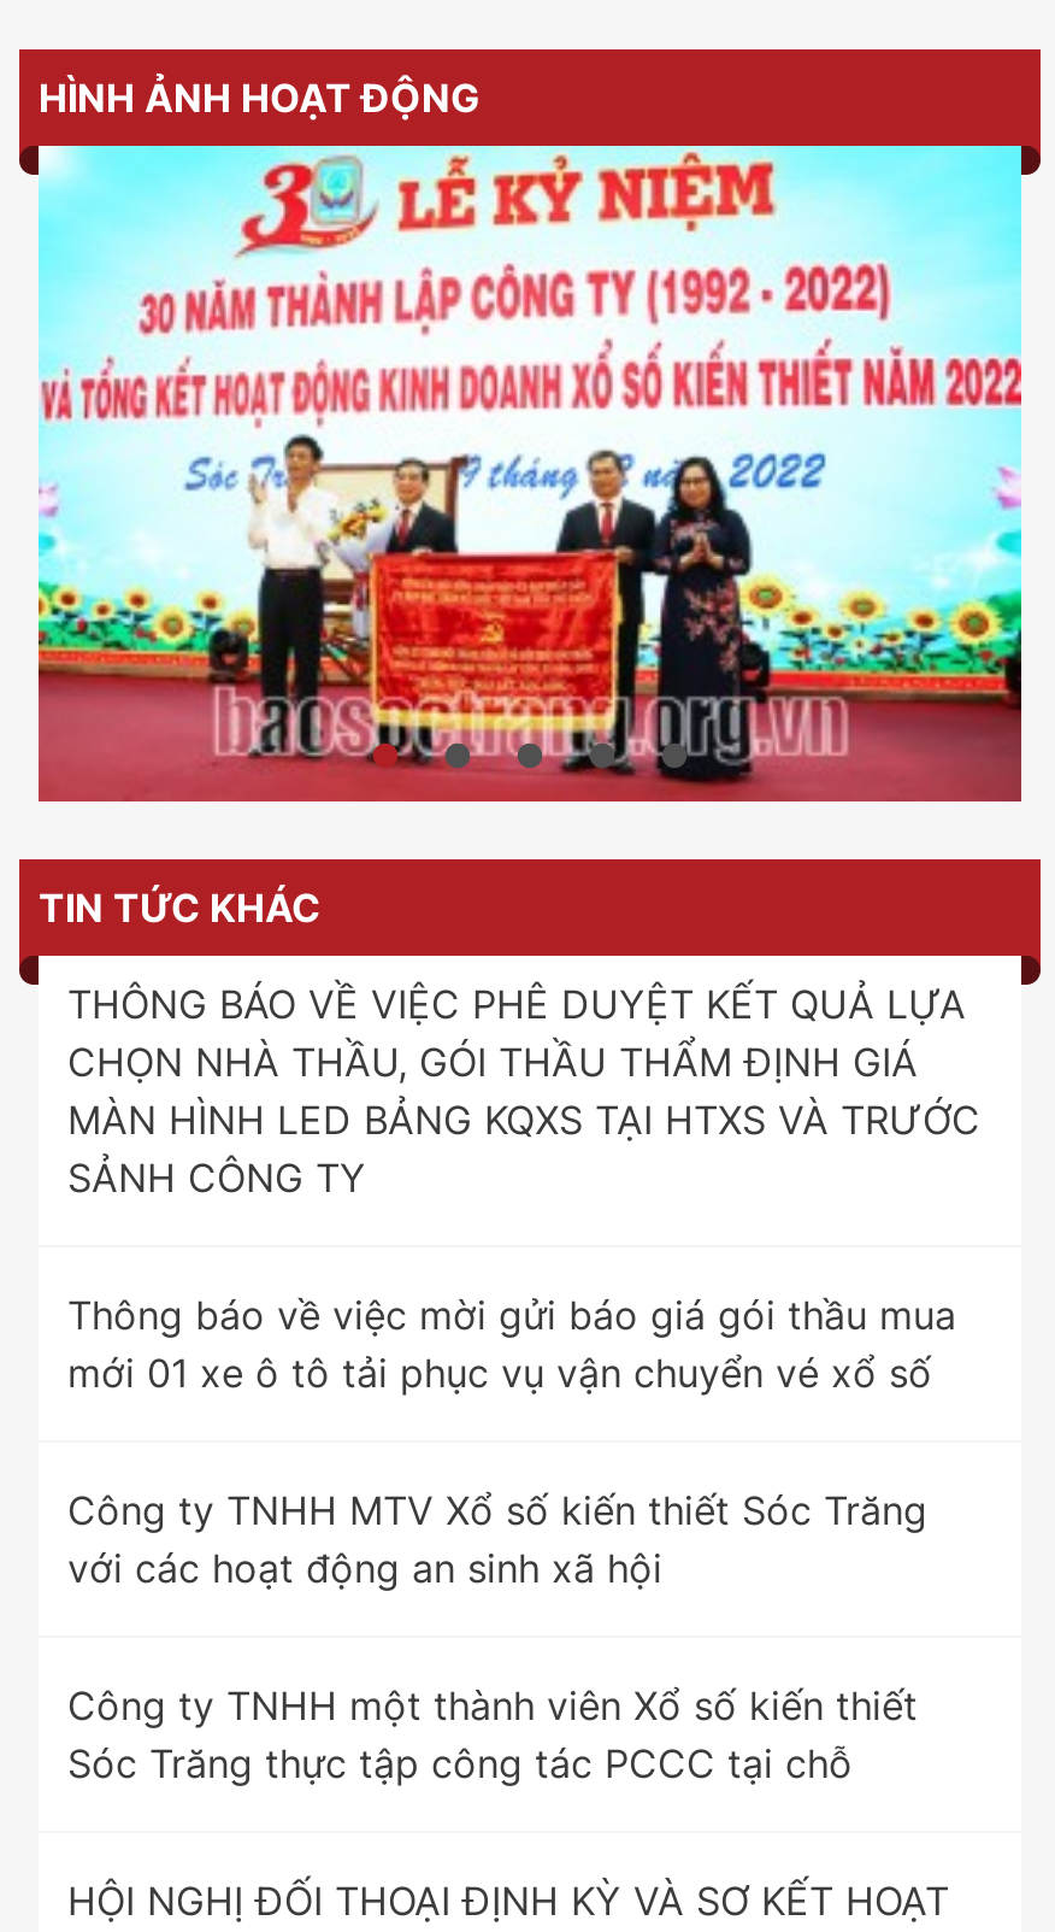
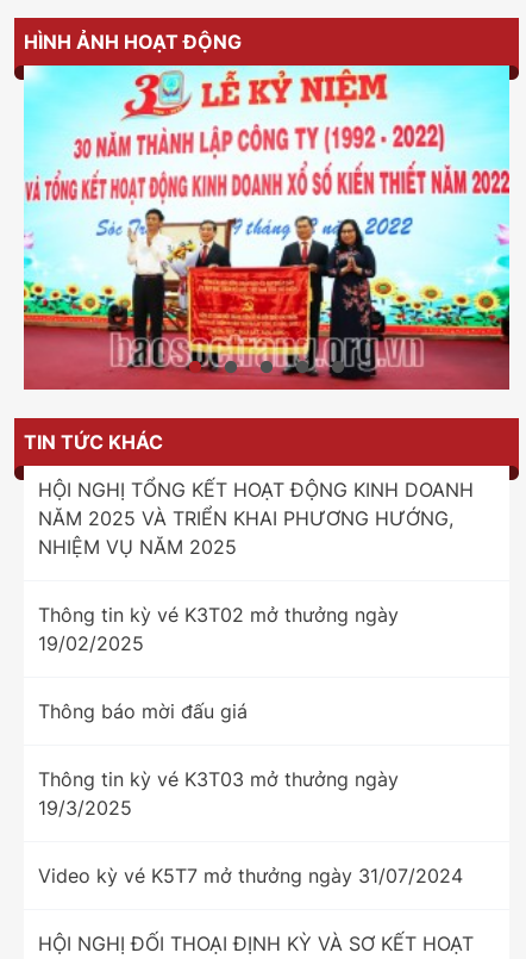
- THÔNG BÁO VỀ VIỆC PHÊ DUYỆT KẾT QUẢ LỰA
- CHỌN NHÀ THẦU, GÓI THẦU THẨM ĐỊNH GIÁ
- MÀN HÌNH LED BẢNG KQXS TẠI HTXS VÀ TRƯỚC
- SẢNH CÔNG TY
- Thông báo về việc mời gửi báo giá gói thầu mua
- mới 01 xe ô tô tải phục vụ vận chuyển vé xổ số
- Công ty TNHH MTV Xổ số kiến thiết Sóc Trăng
- với các hoạt động an sinh xã hội
- Công ty TNHH một thành viên Xổ số kiến thiết
- Sóc Trăng thực tập công tác PCCC tại chỗ
+ HỘI NGHỊ TỔNG KẾT HOẠT ĐỘNG KINH DOANH
+ NĂM 2025 VÀ TRIỂN KHAI PHƯƠNG HƯỚNG,
+ NHIỆM VỤ NĂM 2025
+ Thông tin kỳ vé K3T02 mở thưởng ngày
+ 19/02/2025
+ Thông báo mời đấu giá
+ Thông tin kỳ vé K3T03 mở thưởng ngày
+ 19/3/2025
+ Video kỳ vé K5T7 mở thưởng ngày 31/07/2024
